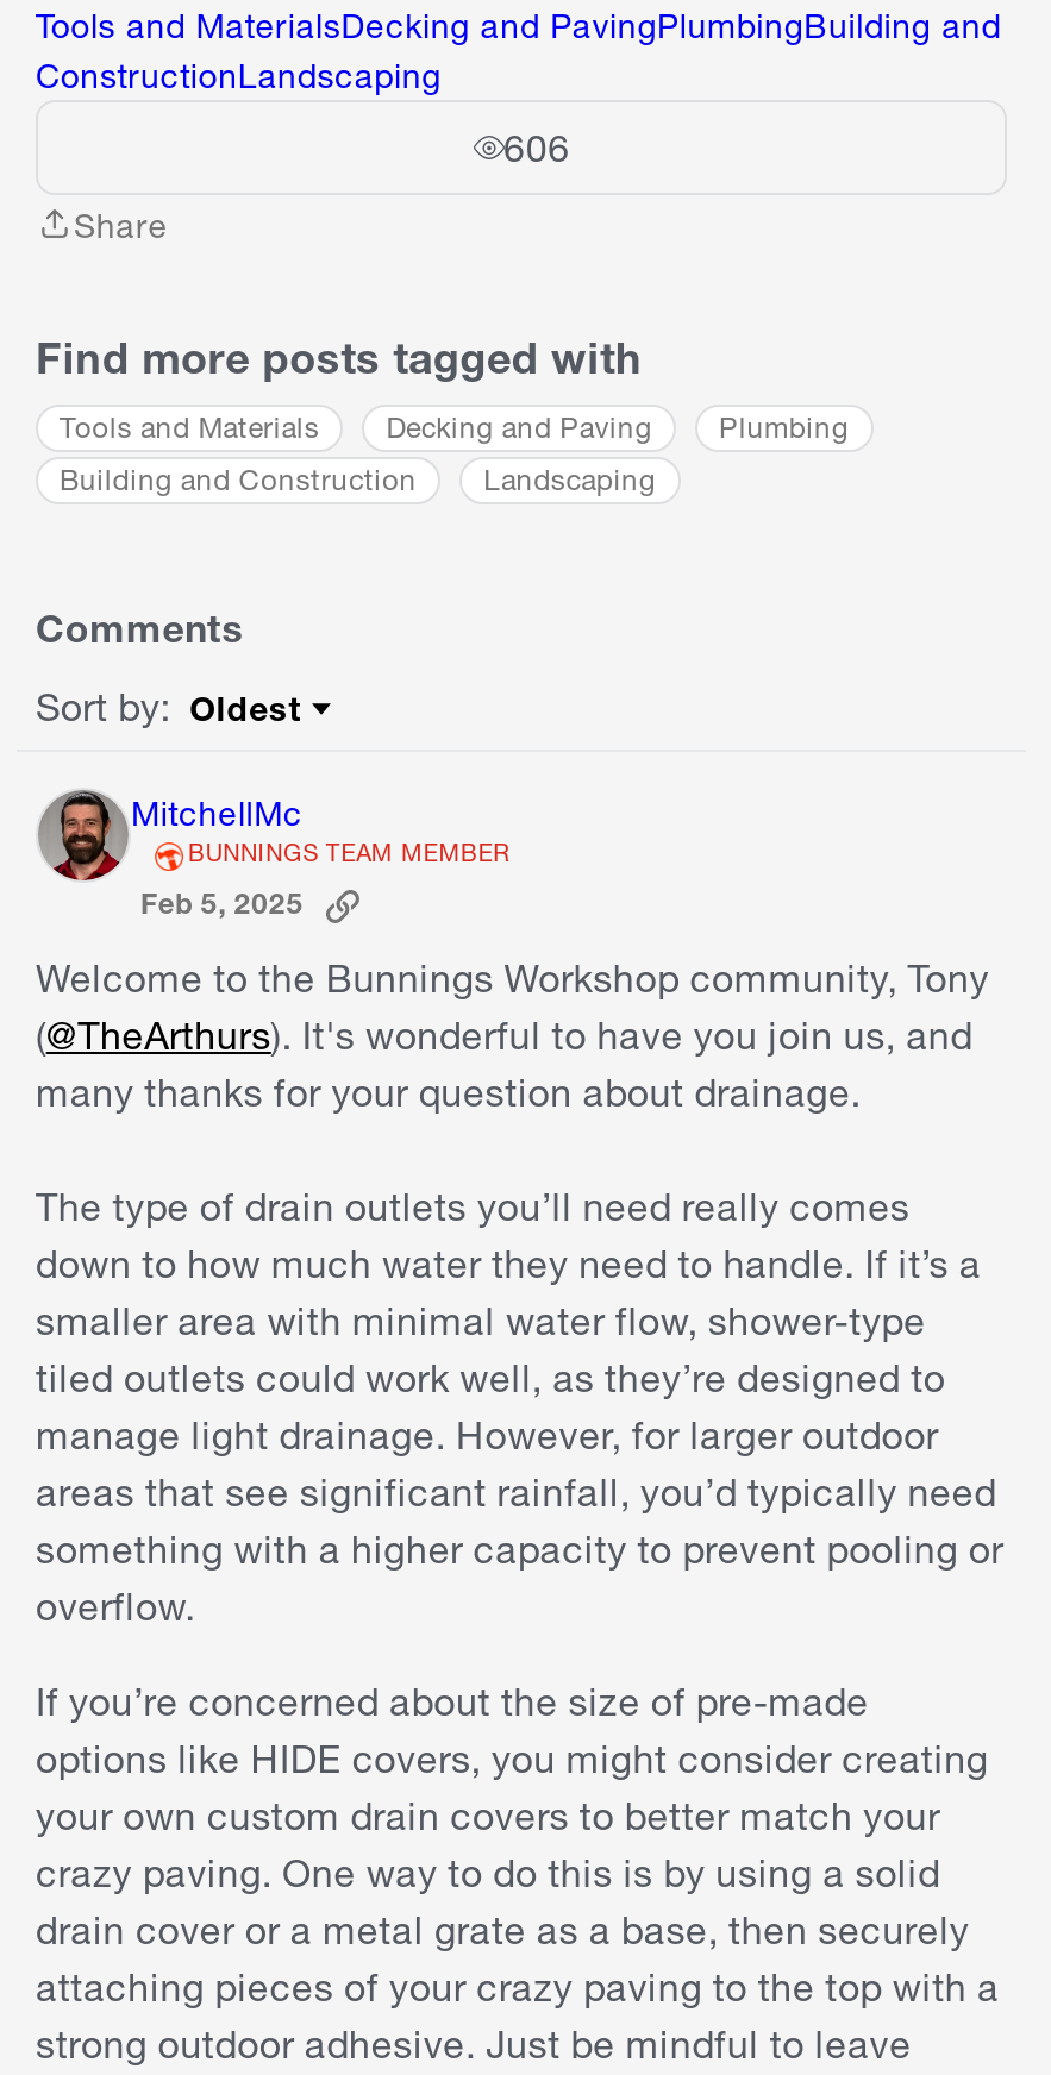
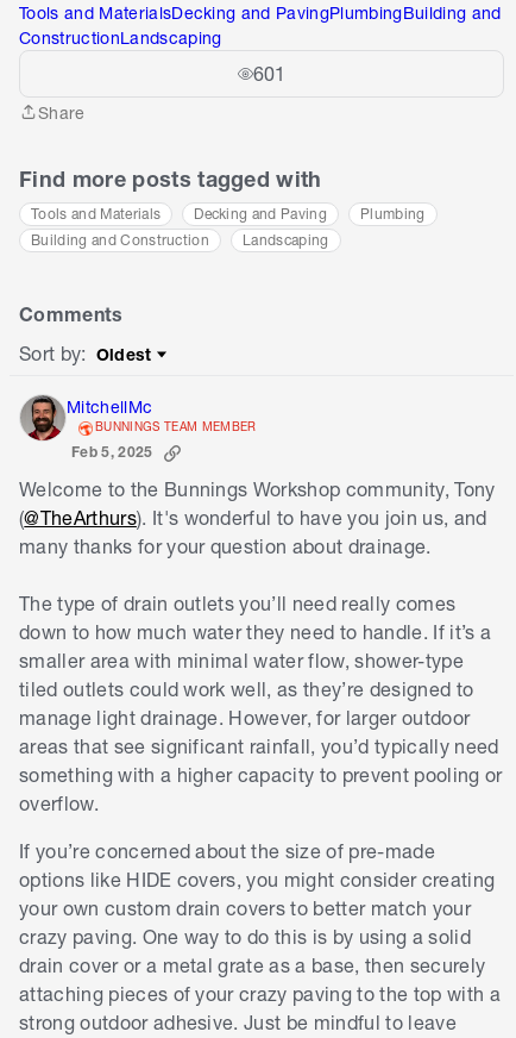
- 606
+ 601
